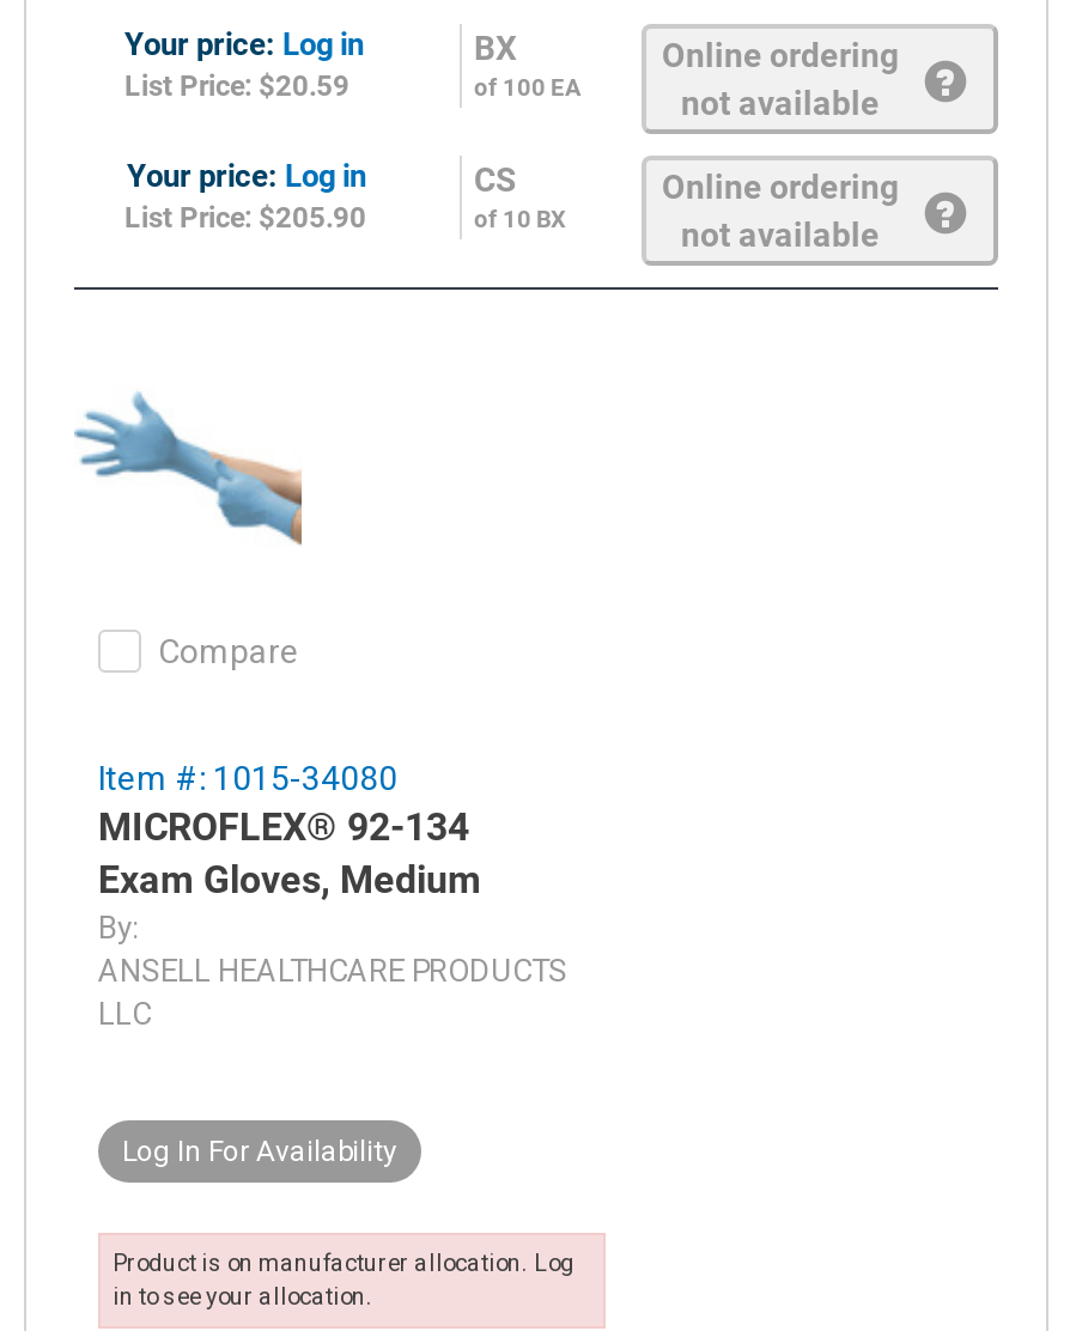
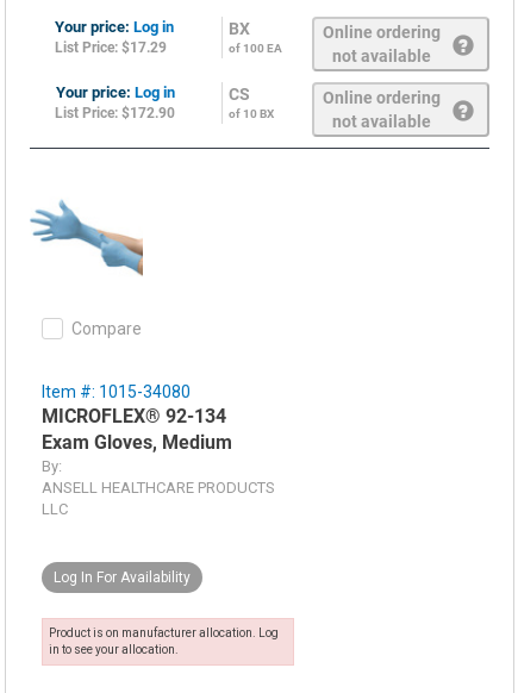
- List Price: $20.59
+ List Price: $17.29

- List Price: $205.90
+ List Price: $172.90
